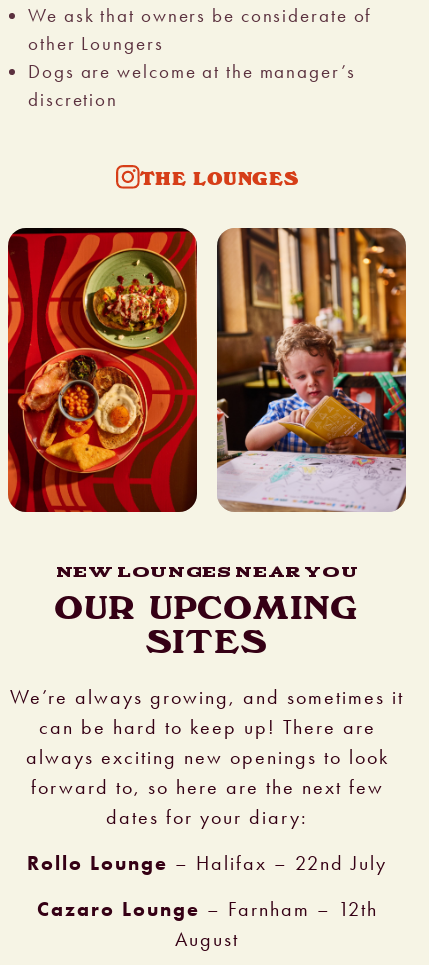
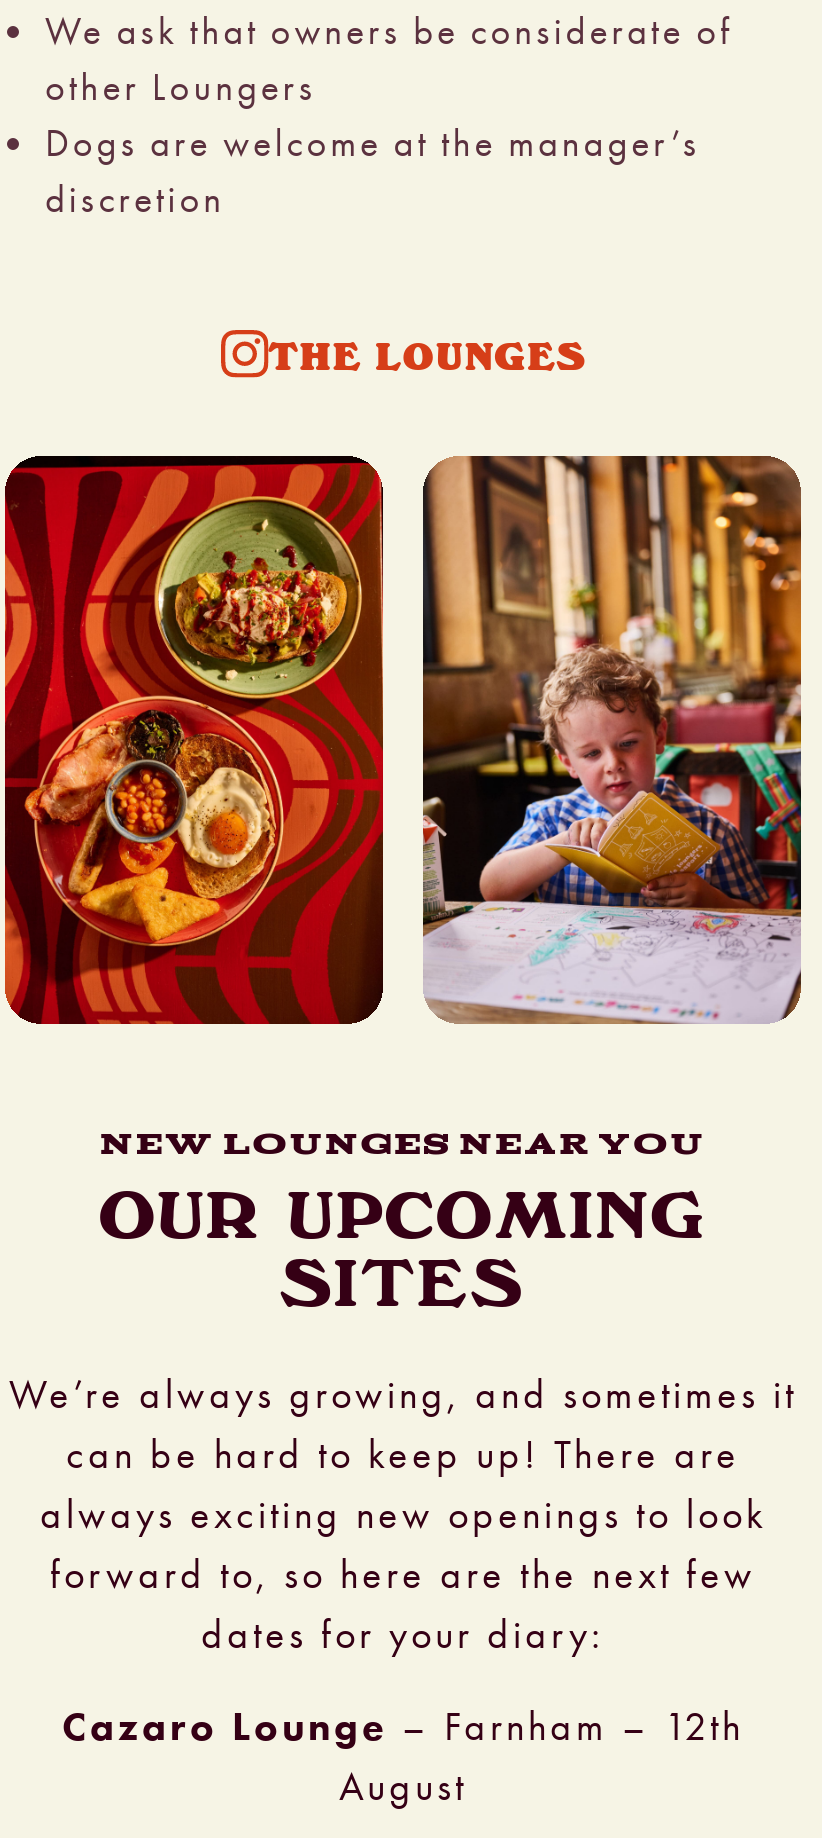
- Rollo Lounge – Halifax – 22nd July
